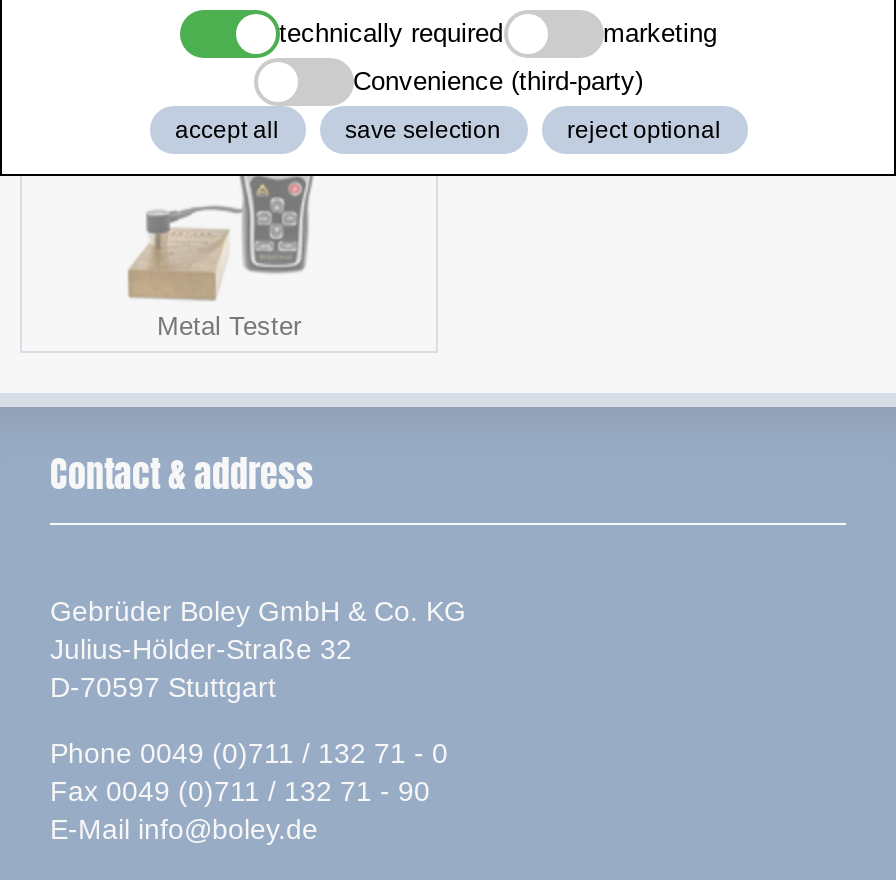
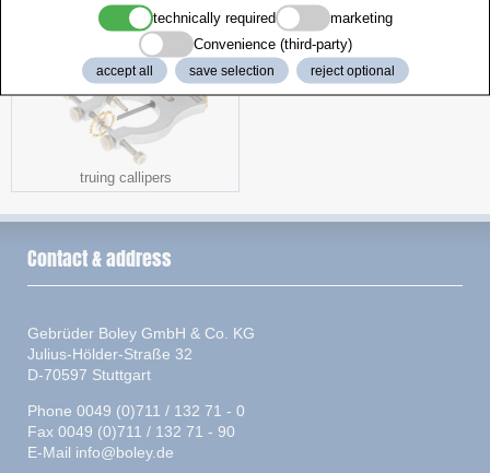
- [image]
- Metal Tester
+ [image]
+ truing callipers
